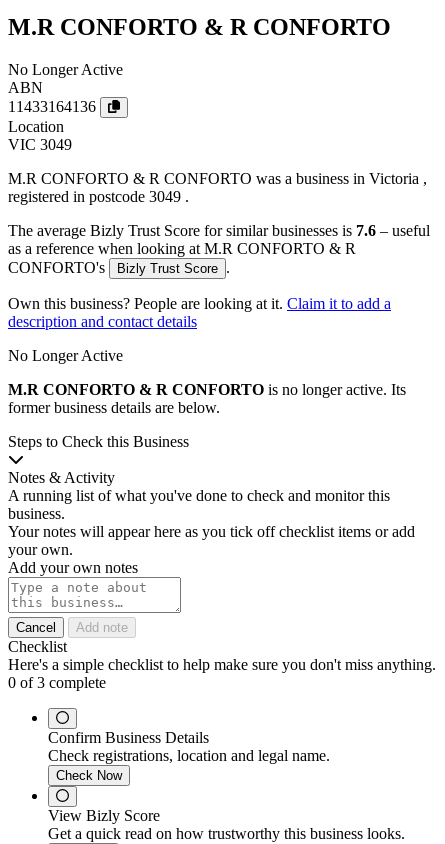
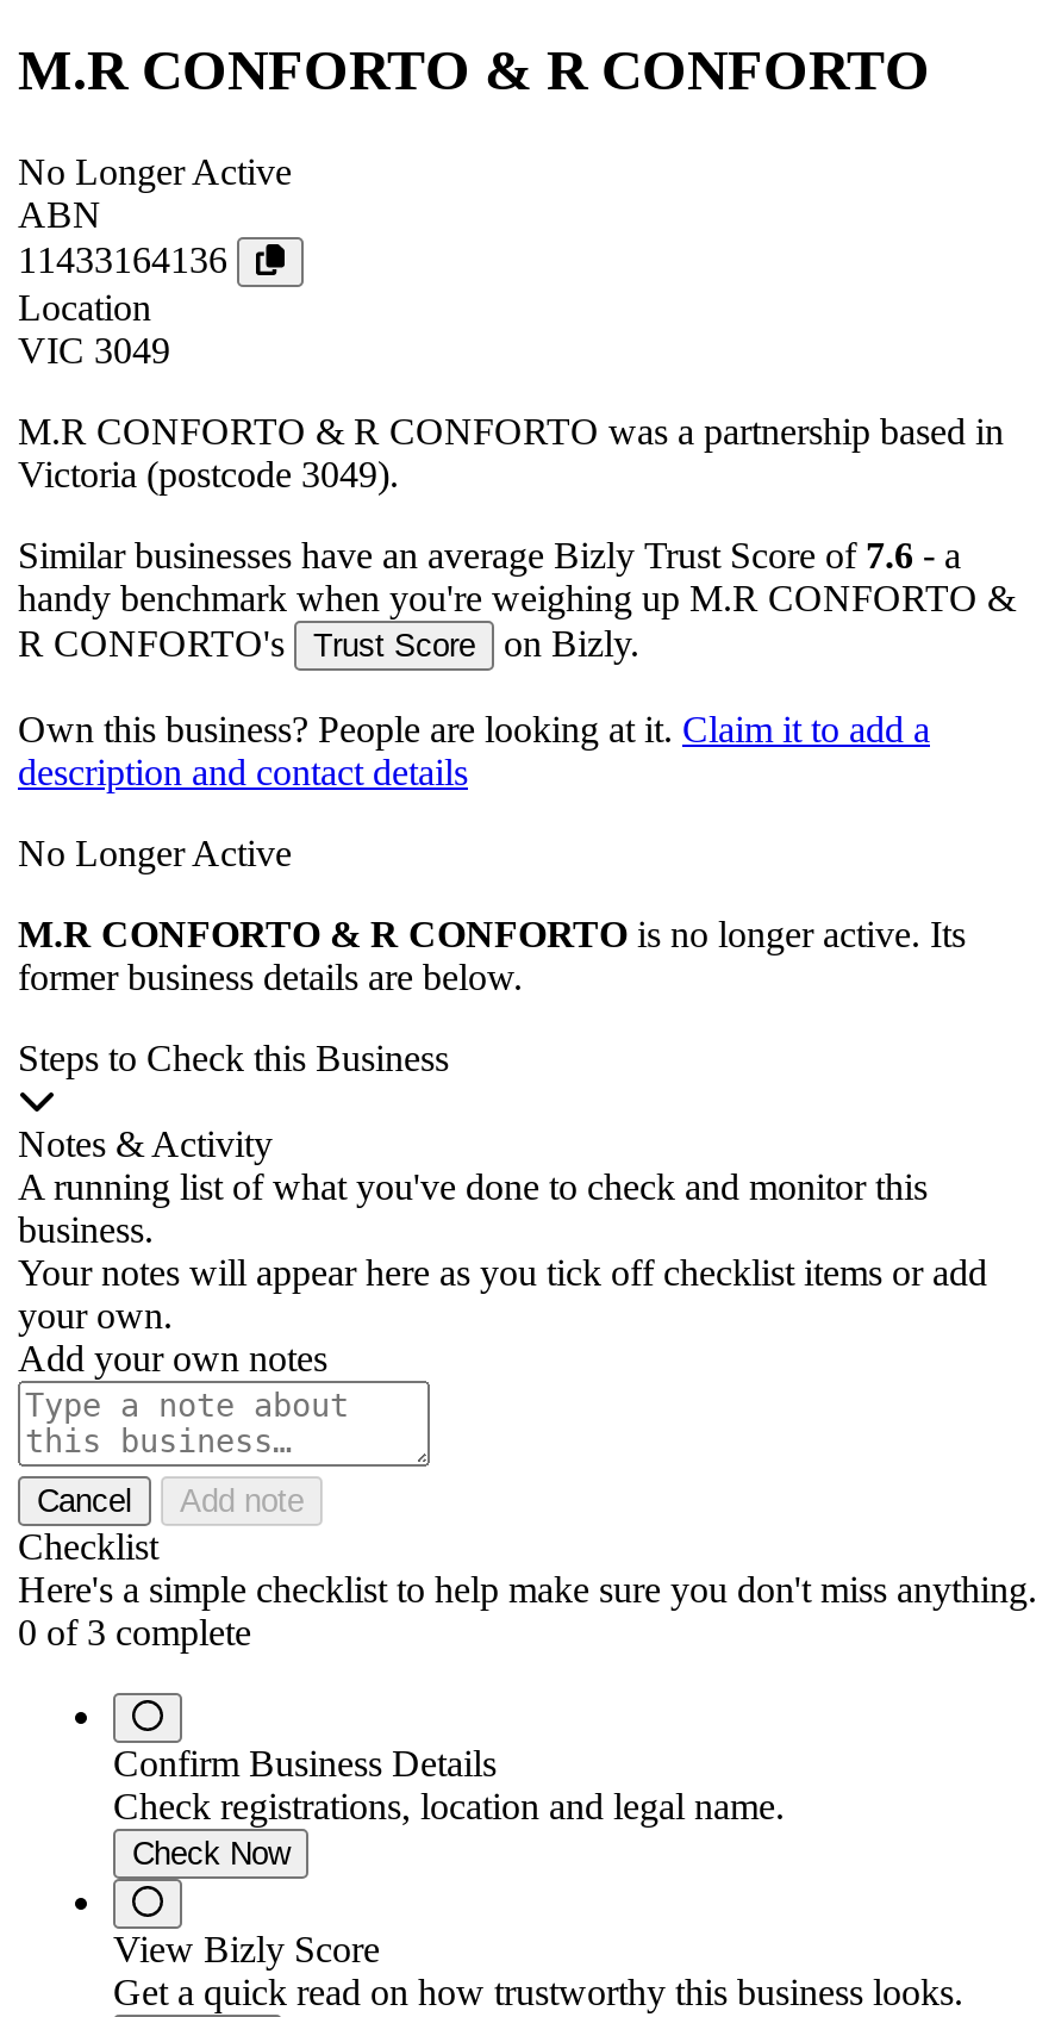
- M.R CONFORTO & R CONFORTO was a business in Victoria ,
- registered in postcode 3049 .
+ M.R CONFORTO & R CONFORTO was a partnership based in
+ Victoria (postcode 3049).

- The average Bizly Trust Score for similar businesses is 7.6 – useful
- as a reference when looking at M.R CONFORTO & R
- CONFORTO's Bizly Trust Score .
+ Similar businesses have an average Bizly Trust Score of 7.6 - a
+ handy benchmark when you're weighing up M.R CONFORTO &
+ R CONFORTO's Trust Score on Bizly.
